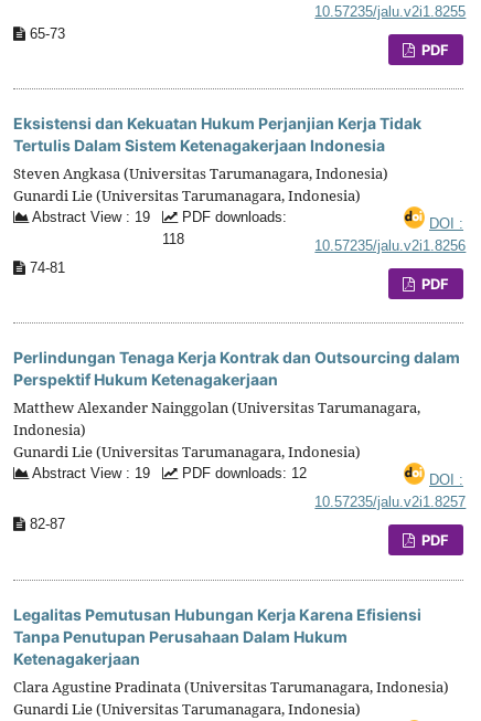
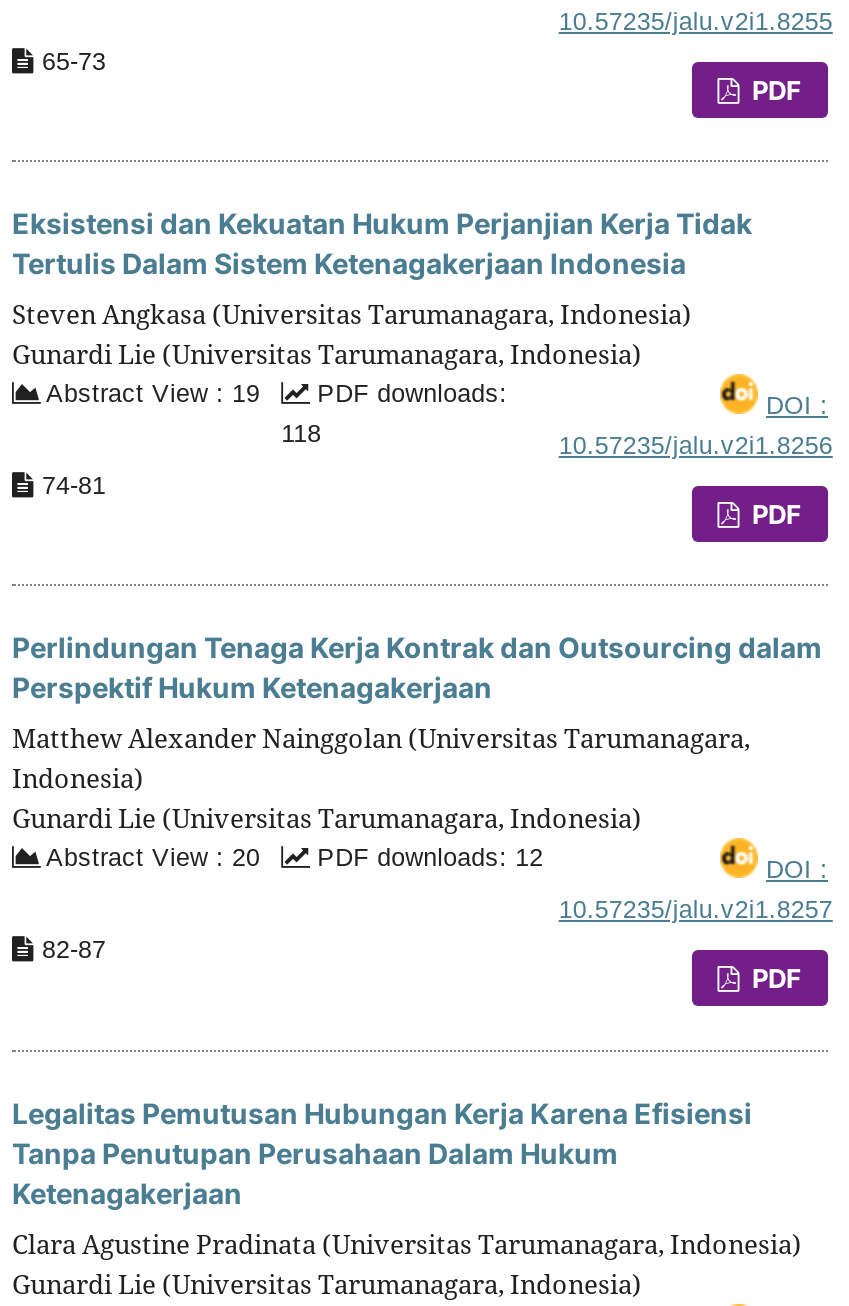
- Abstract View : 19
+ Abstract View : 20
